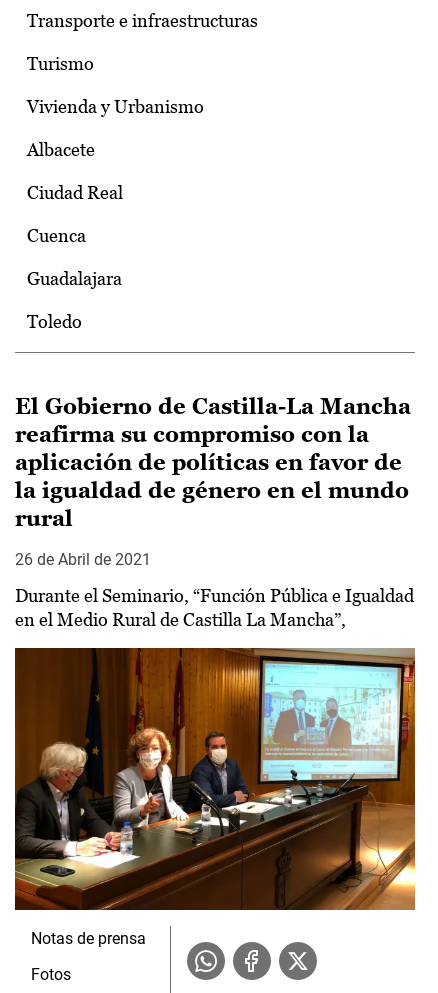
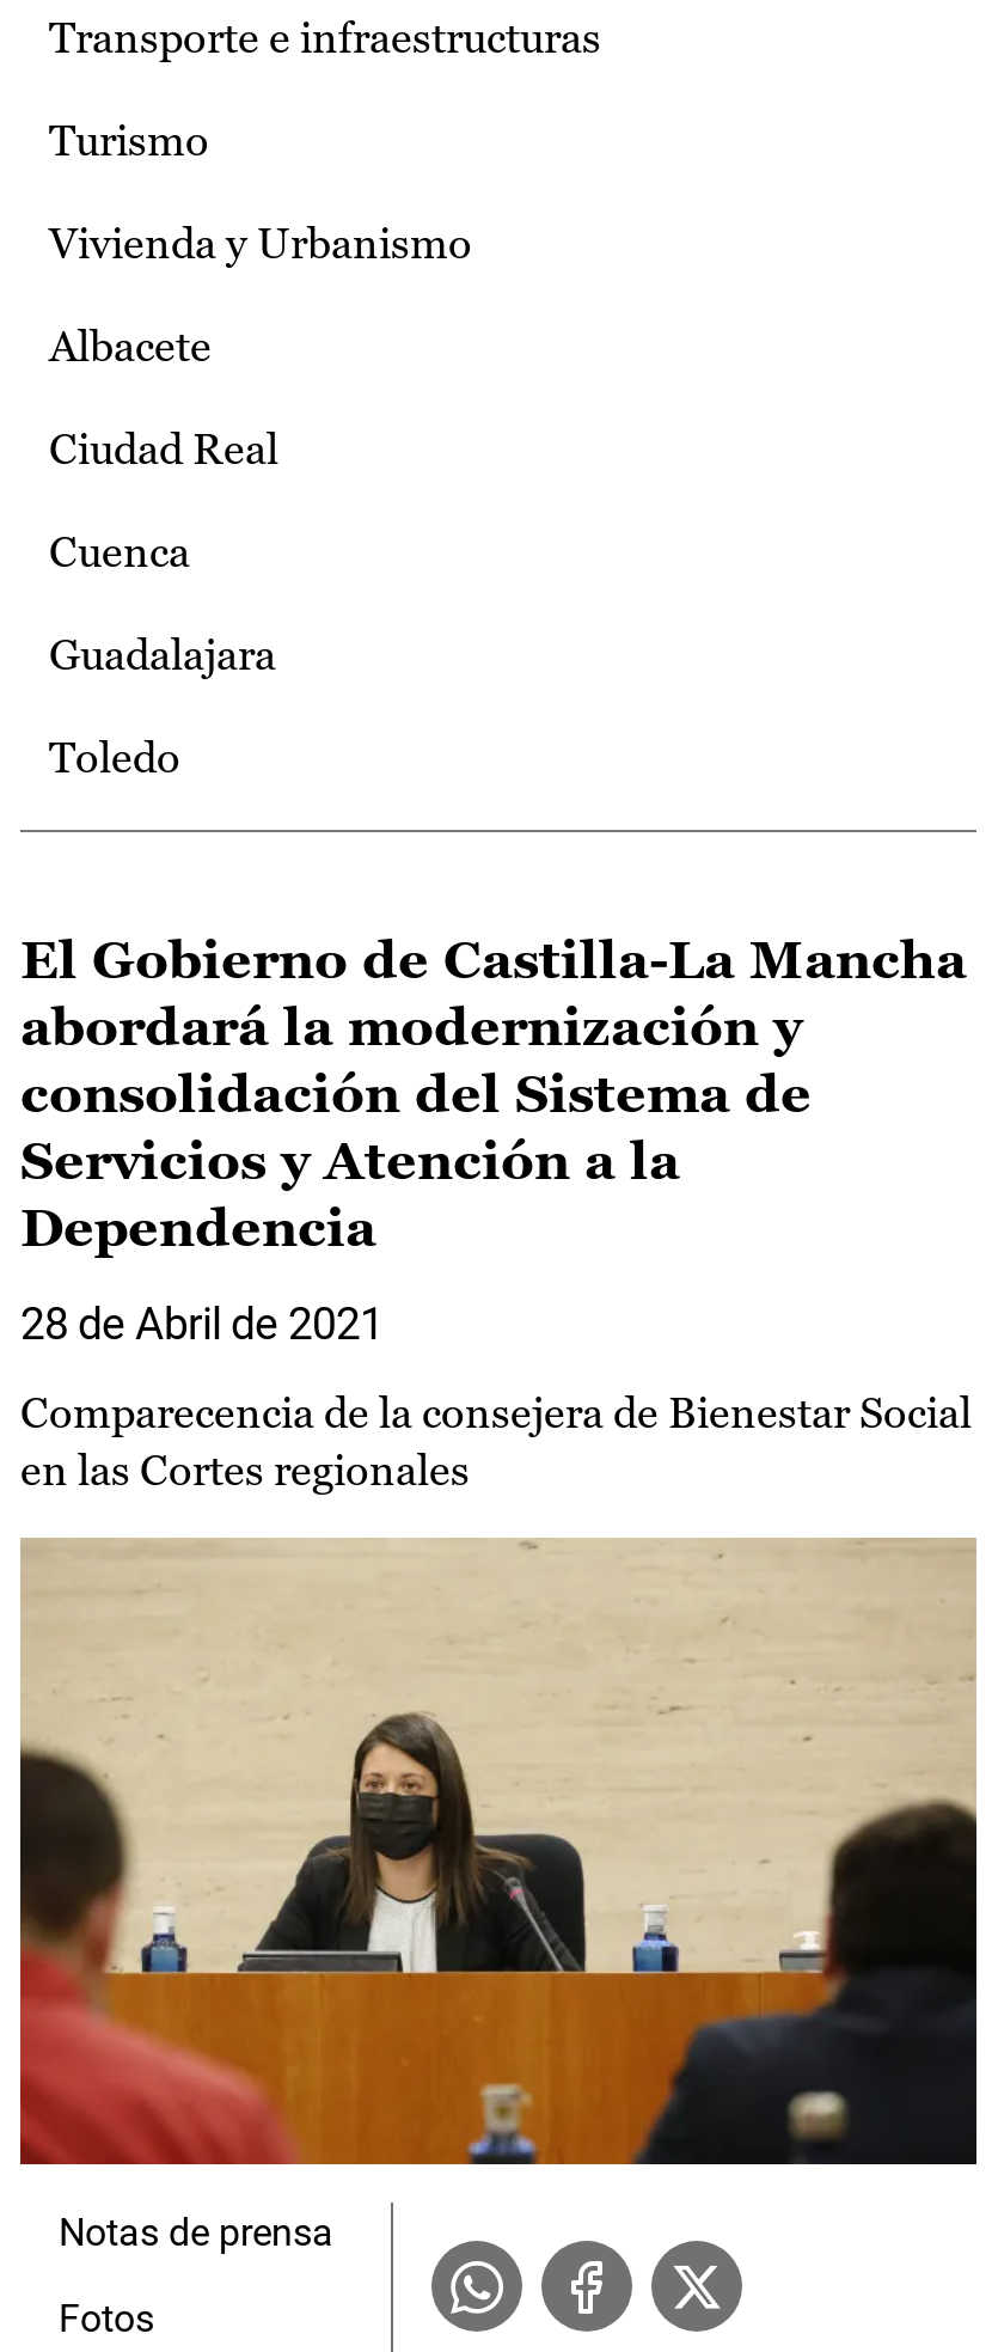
- reafirma su compromiso con la
- aplicación de políticas en favor de
- la igualdad de género en el mundo
- rural
+ abordará la modernización y
+ consolidación del Sistema de
+ Servicios y Atención a la
+ Dependencia

- 26 de Abril de 2021
+ 28 de Abril de 2021

- Durante el Seminario, “Función Pública e Igualdad
- en el Medio Rural de Castilla La Mancha”,
+ Comparecencia de la consejera de Bienestar Social
+ en las Cortes regionales

- [image]
+ [image]
